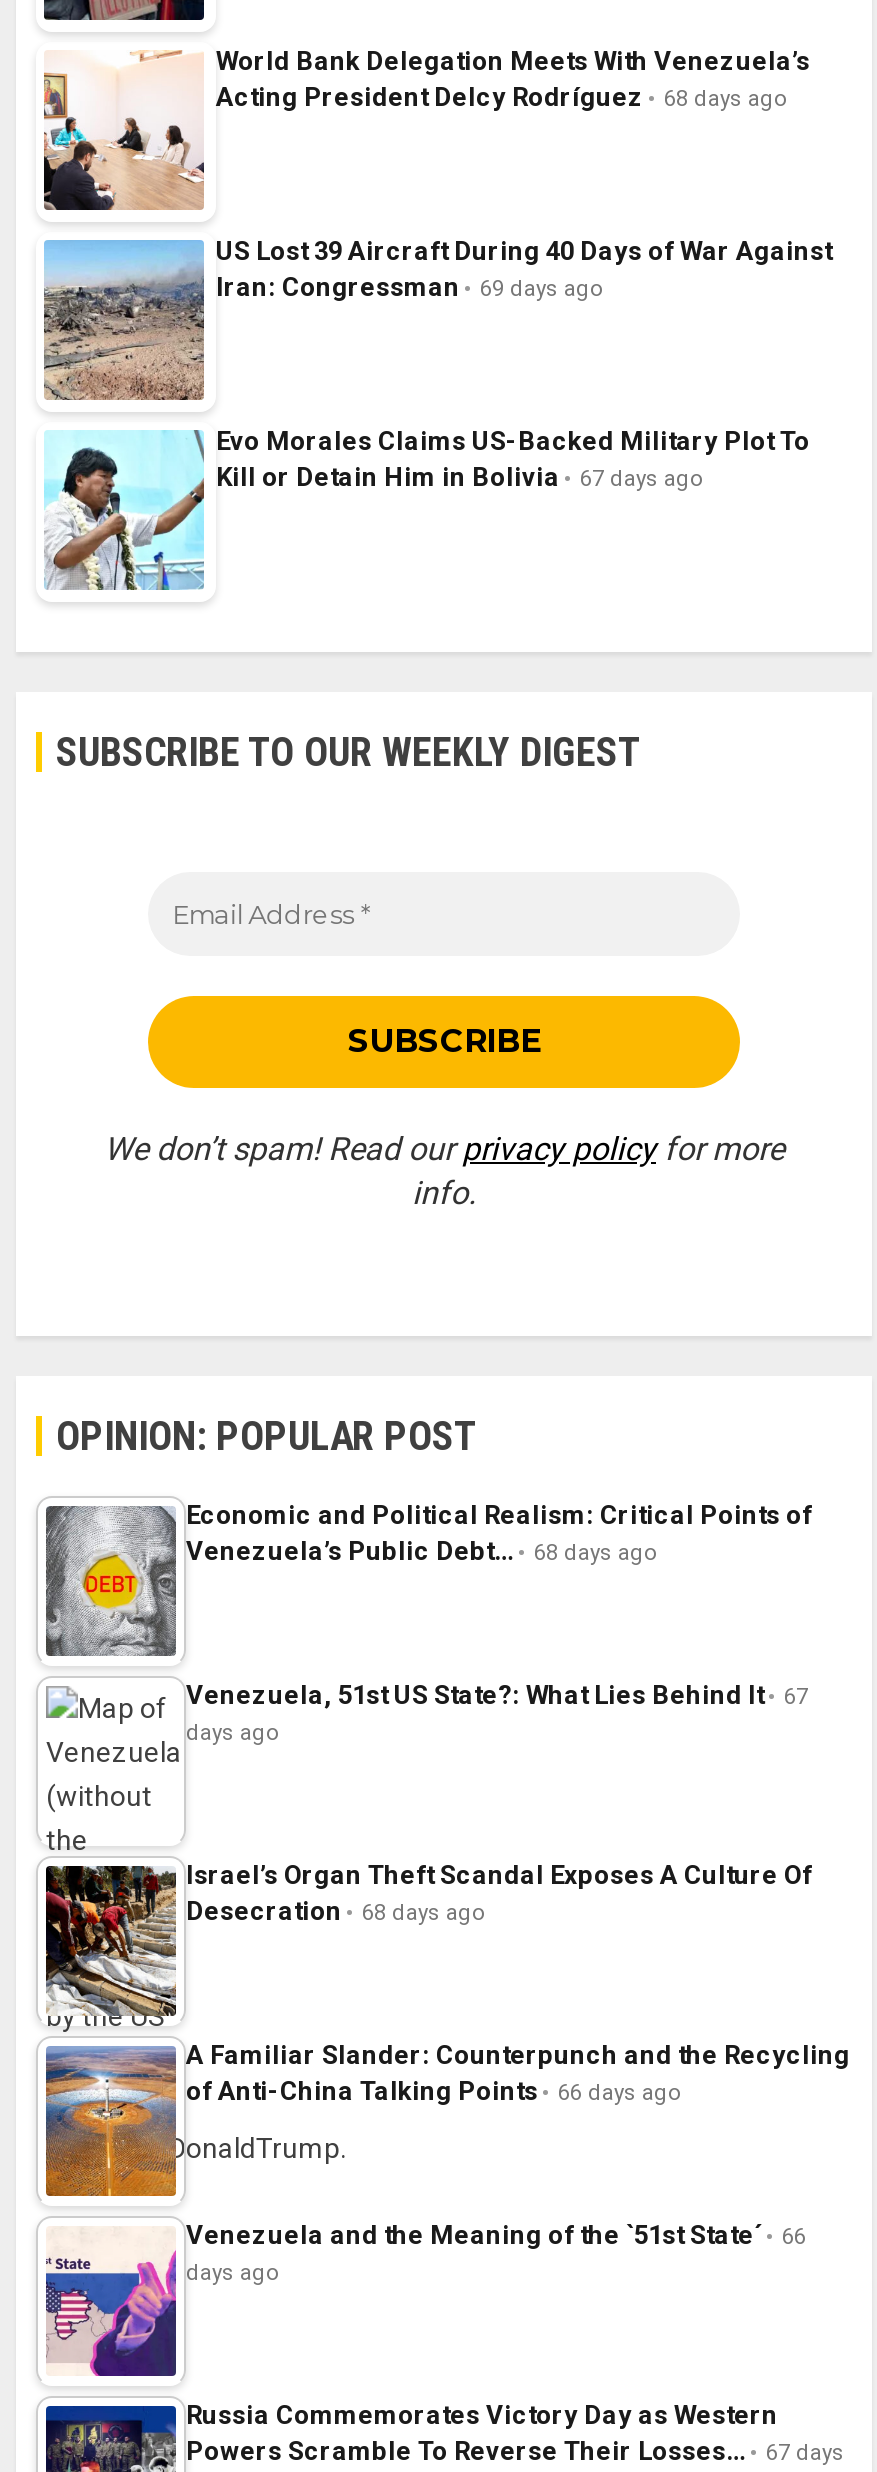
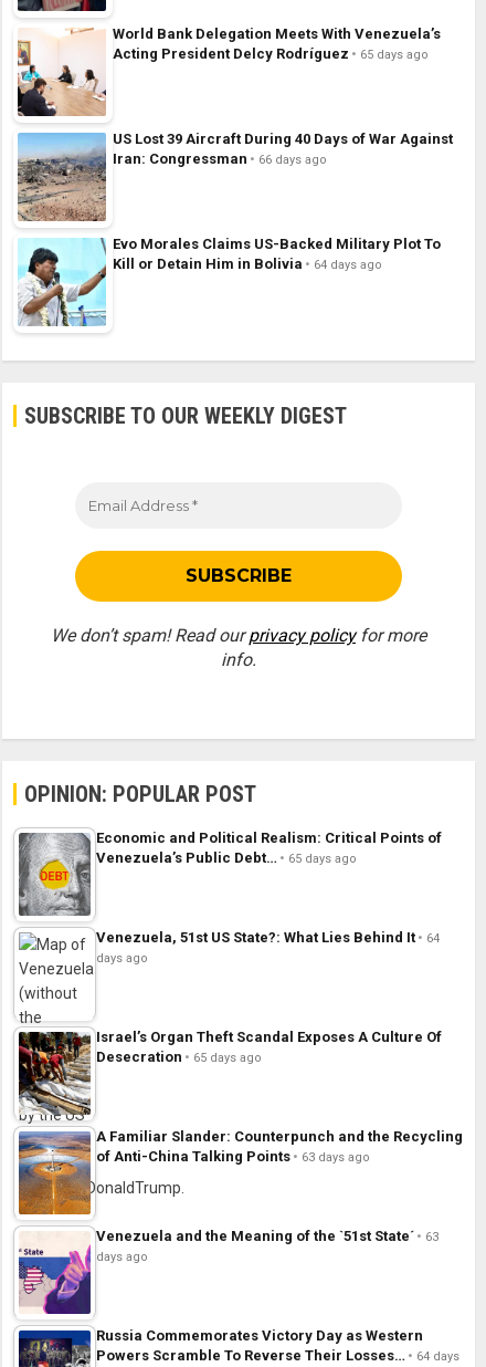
- Acting President Delcy Rodríguez 68 days ago
+ Acting President Delcy Rodríguez 65 days ago

- Iran: Congressman 69 days ago
+ Iran: Congressman 66 days ago

- Kill or Detain Him in Bolivia 67 days ago
+ Kill or Detain Him in Bolivia 64 days ago

- Venezuela’s Public Debt… 68 days ago
+ Venezuela’s Public Debt… 65 days ago

- Venezuela, 51st US State?: What Lies Behind It 67
+ Venezuela, 51st US State?: What Lies Behind It 64

- Desecration 68 days ago
+ Desecration 65 days ago

- of Anti-China Talking Points 66 days ago
+ of Anti-China Talking Points 63 days ago

- Venezuela and the Meaning of the `51st State´ 66
+ Venezuela and the Meaning of the `51st State´ 63

- Powers Scramble To Reverse Their Losses… 67 days
+ Powers Scramble To Reverse Their Losses… 64 days
